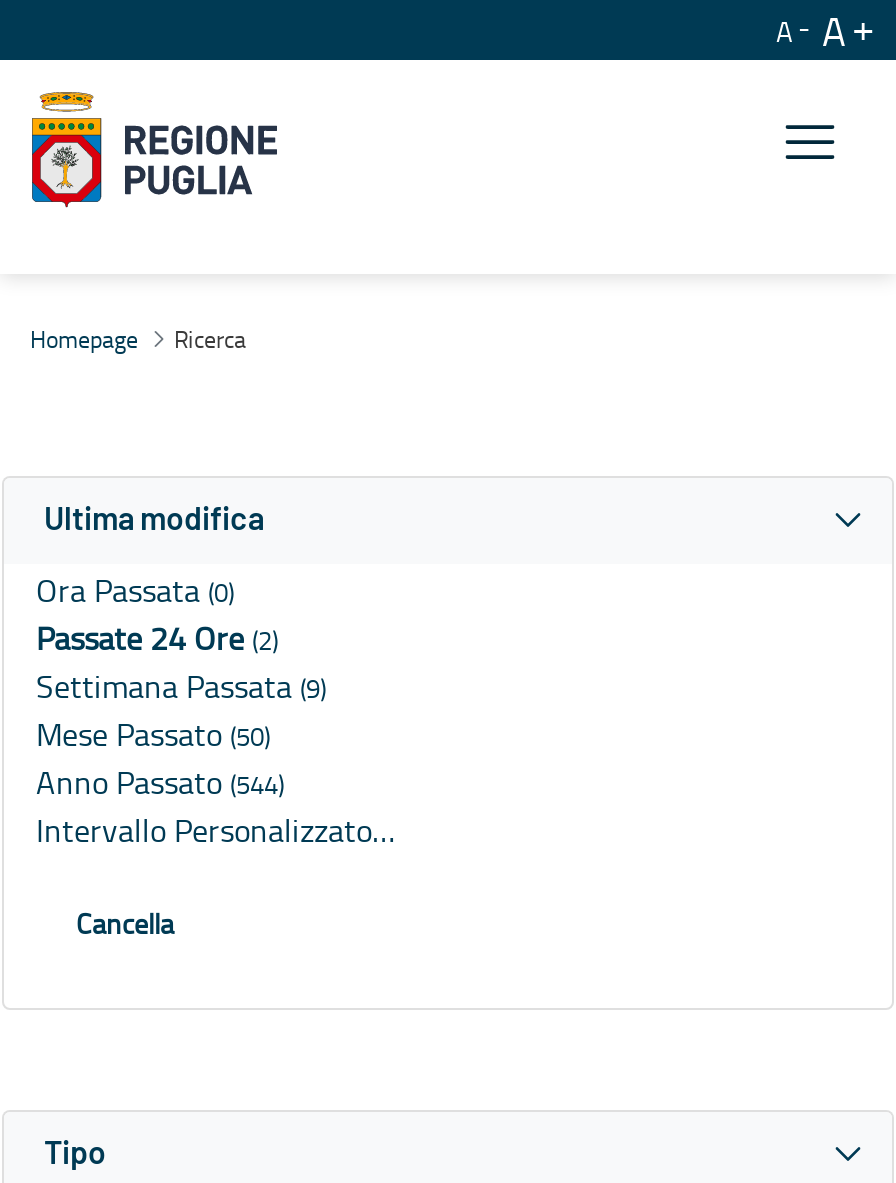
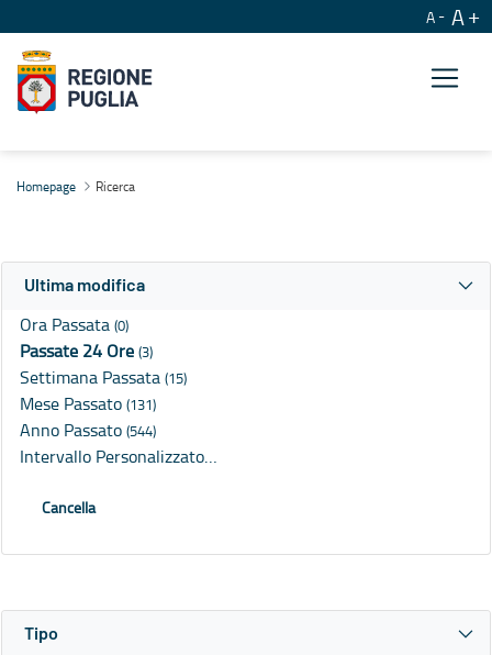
- Passate 24 Ore (2)
+ Passate 24 Ore (3)

- Settimana Passata (9)
+ Settimana Passata (15)

- Mese Passato (50)
+ Mese Passato (131)
